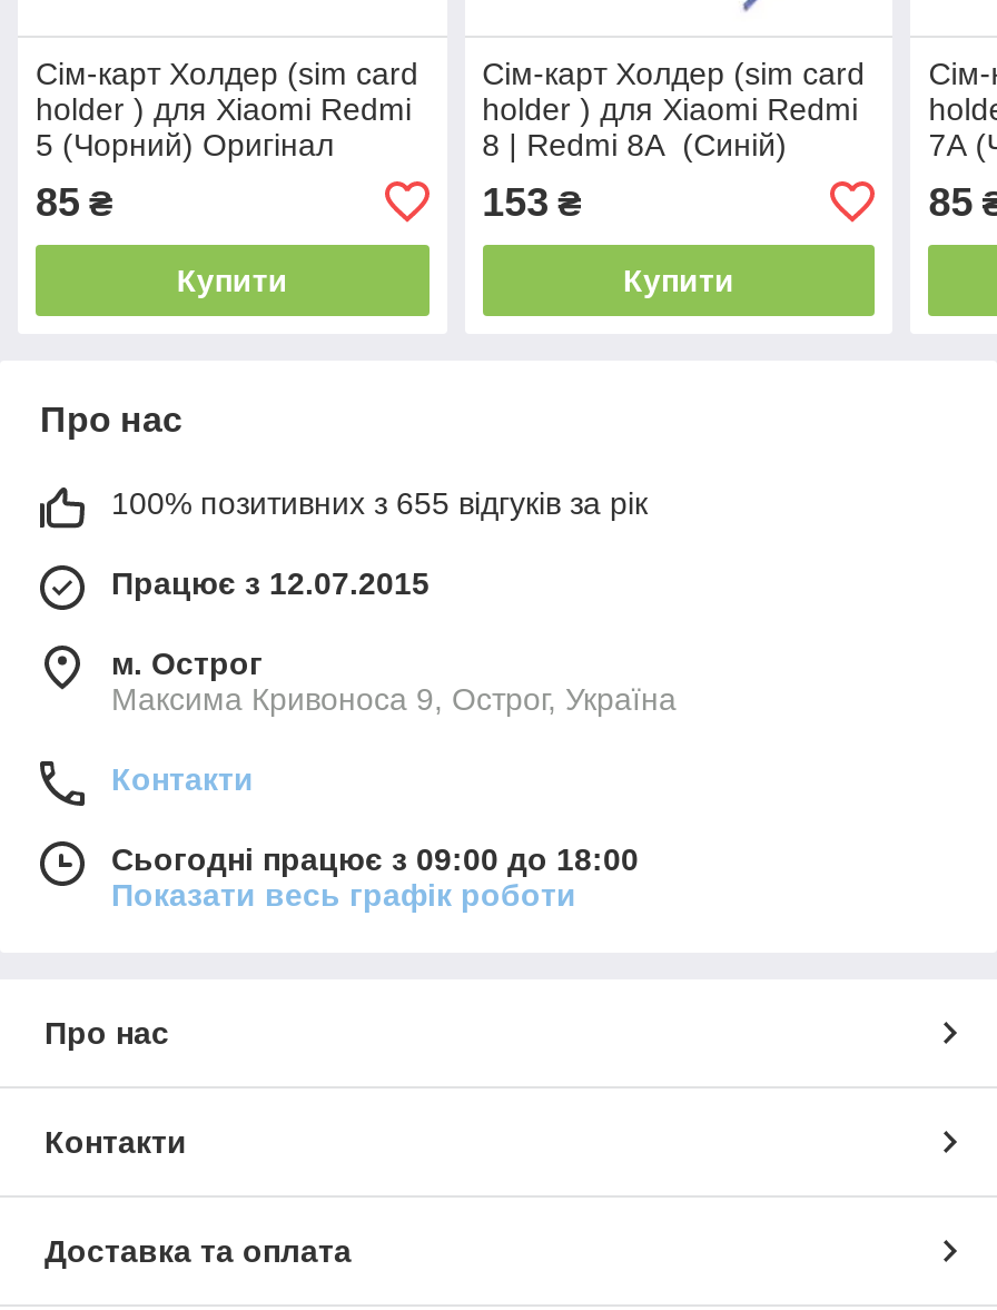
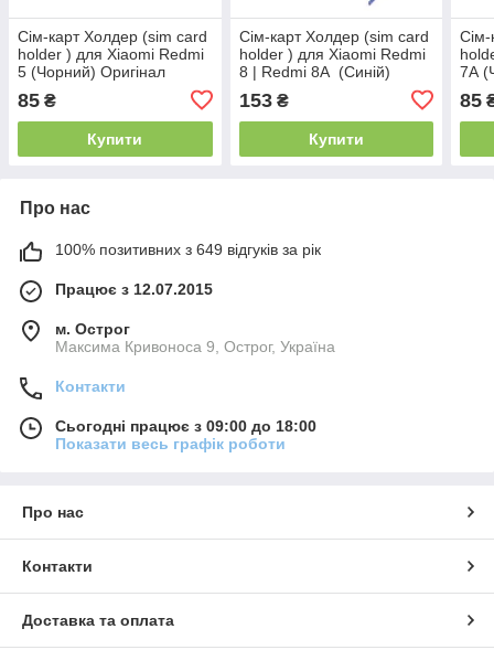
- 100% позитивних з 655 відгуків за рік
+ 100% позитивних з 649 відгуків за рік
